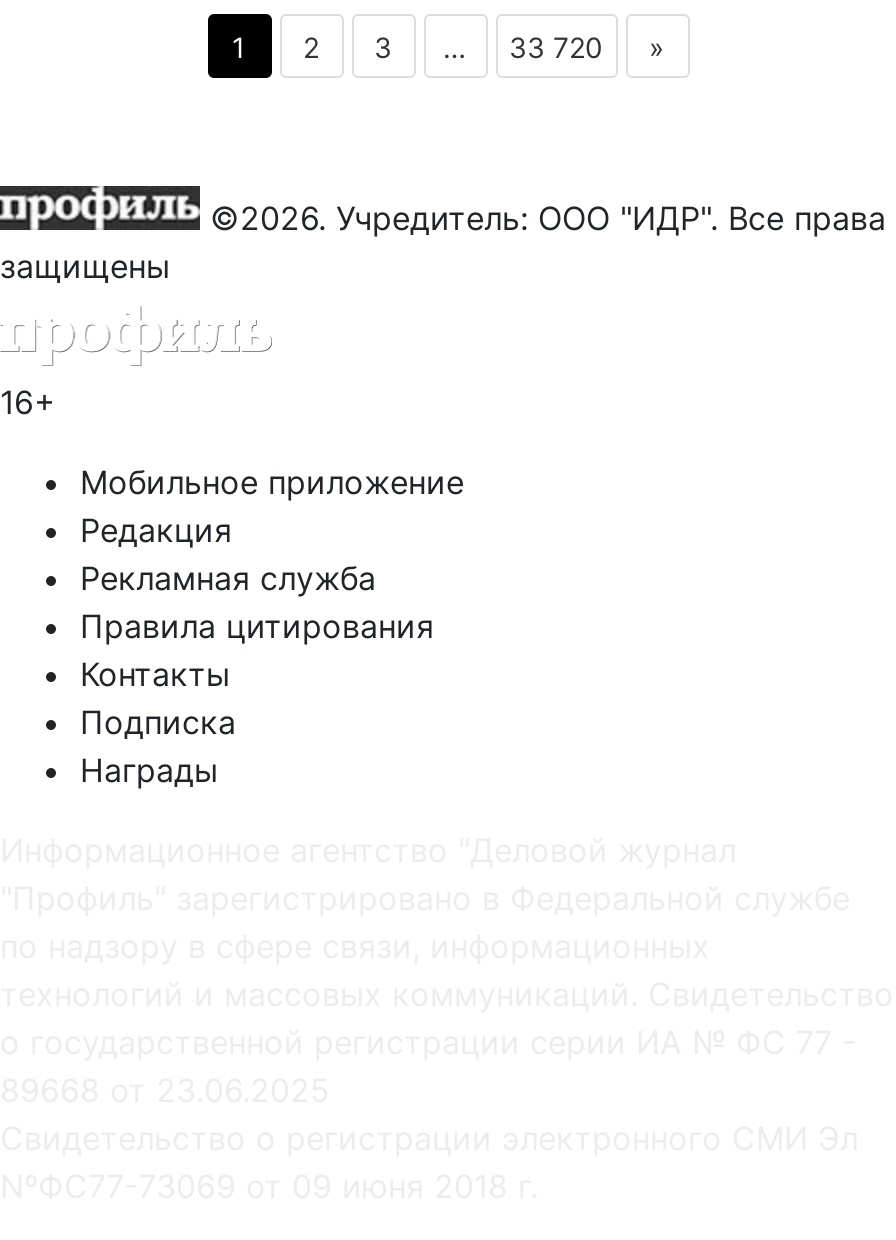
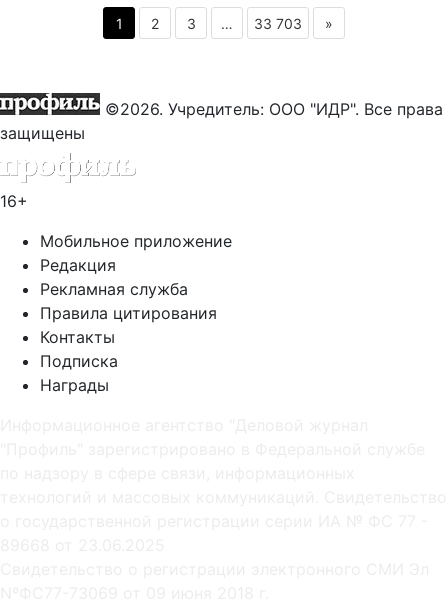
- 33 720
+ 33 703
